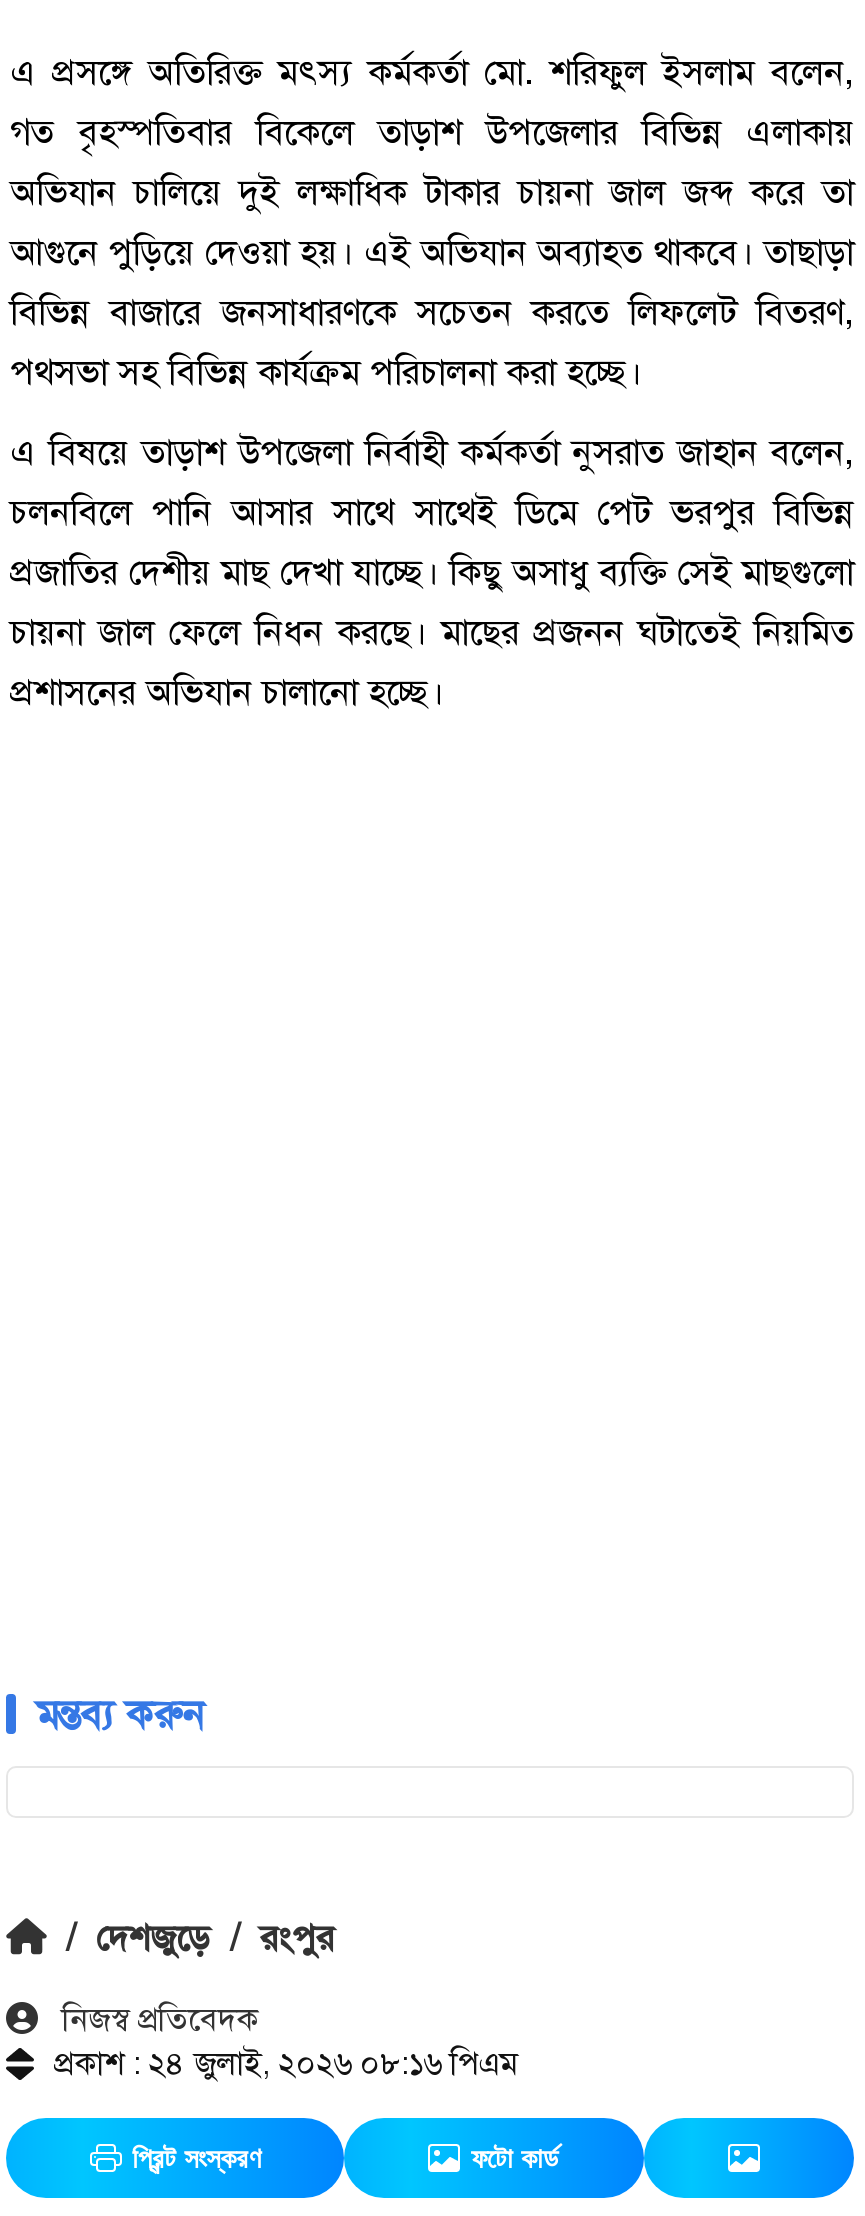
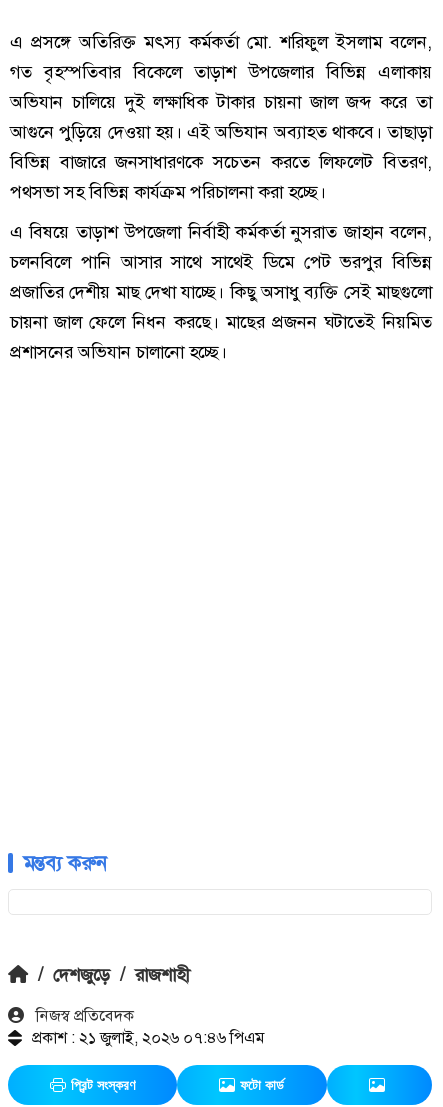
- / দেশজুড়ে / রংপুর
+ / দেশজুড়ে / রাজশাহী

- প্রকাশ : ২৪ জুলাই, ২০২৬ ০৮:১৬ পিএম
+ প্রকাশ : ২১ জুলাই, ২০২৬ ০৭:৪৬ পিএম
